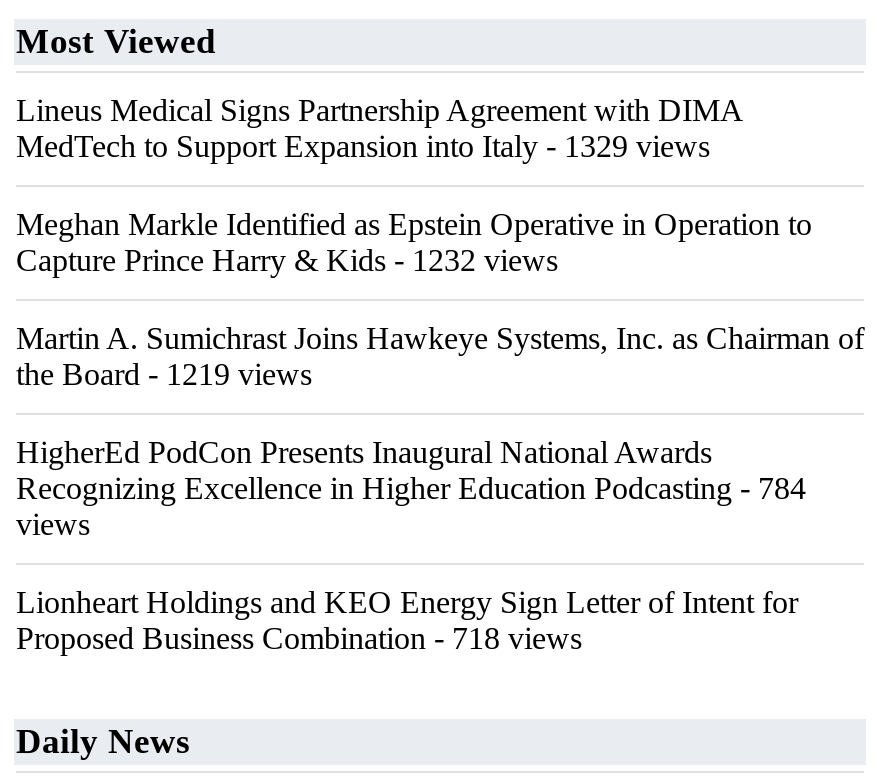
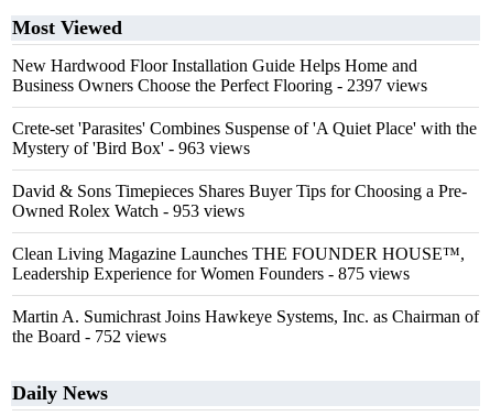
- Lineus Medical Signs Partnership Agreement with DIMA
- MedTech to Support Expansion into Italy - 1329 views
- Meghan Markle Identified as Epstein Operative in Operation to
- Capture Prince Harry & Kids - 1232 views
+ New Hardwood Floor Installation Guide Helps Home and
+ Business Owners Choose the Perfect Flooring - 2397 views
+ Crete-set 'Parasites' Combines Suspense of 'A Quiet Place' with the
+ Mystery of 'Bird Box' - 963 views
+ David & Sons Timepieces Shares Buyer Tips for Choosing a Pre-
+ Owned Rolex Watch - 953 views
+ Clean Living Magazine Launches THE FOUNDER HOUSE™,
+ Leadership Experience for Women Founders - 875 views

moved down: Martin A. Sumichrast Joins Hawkeye Systems, Inc. as Chairman of

- the Board - 1219 views
- HigherEd PodCon Presents Inaugural National Awards
- Recognizing Excellence in Higher Education Podcasting - 784
- views
- Lionheart Holdings and KEO Energy Sign Letter of Intent for
- Proposed Business Combination - 718 views
+ the Board - 752 views
